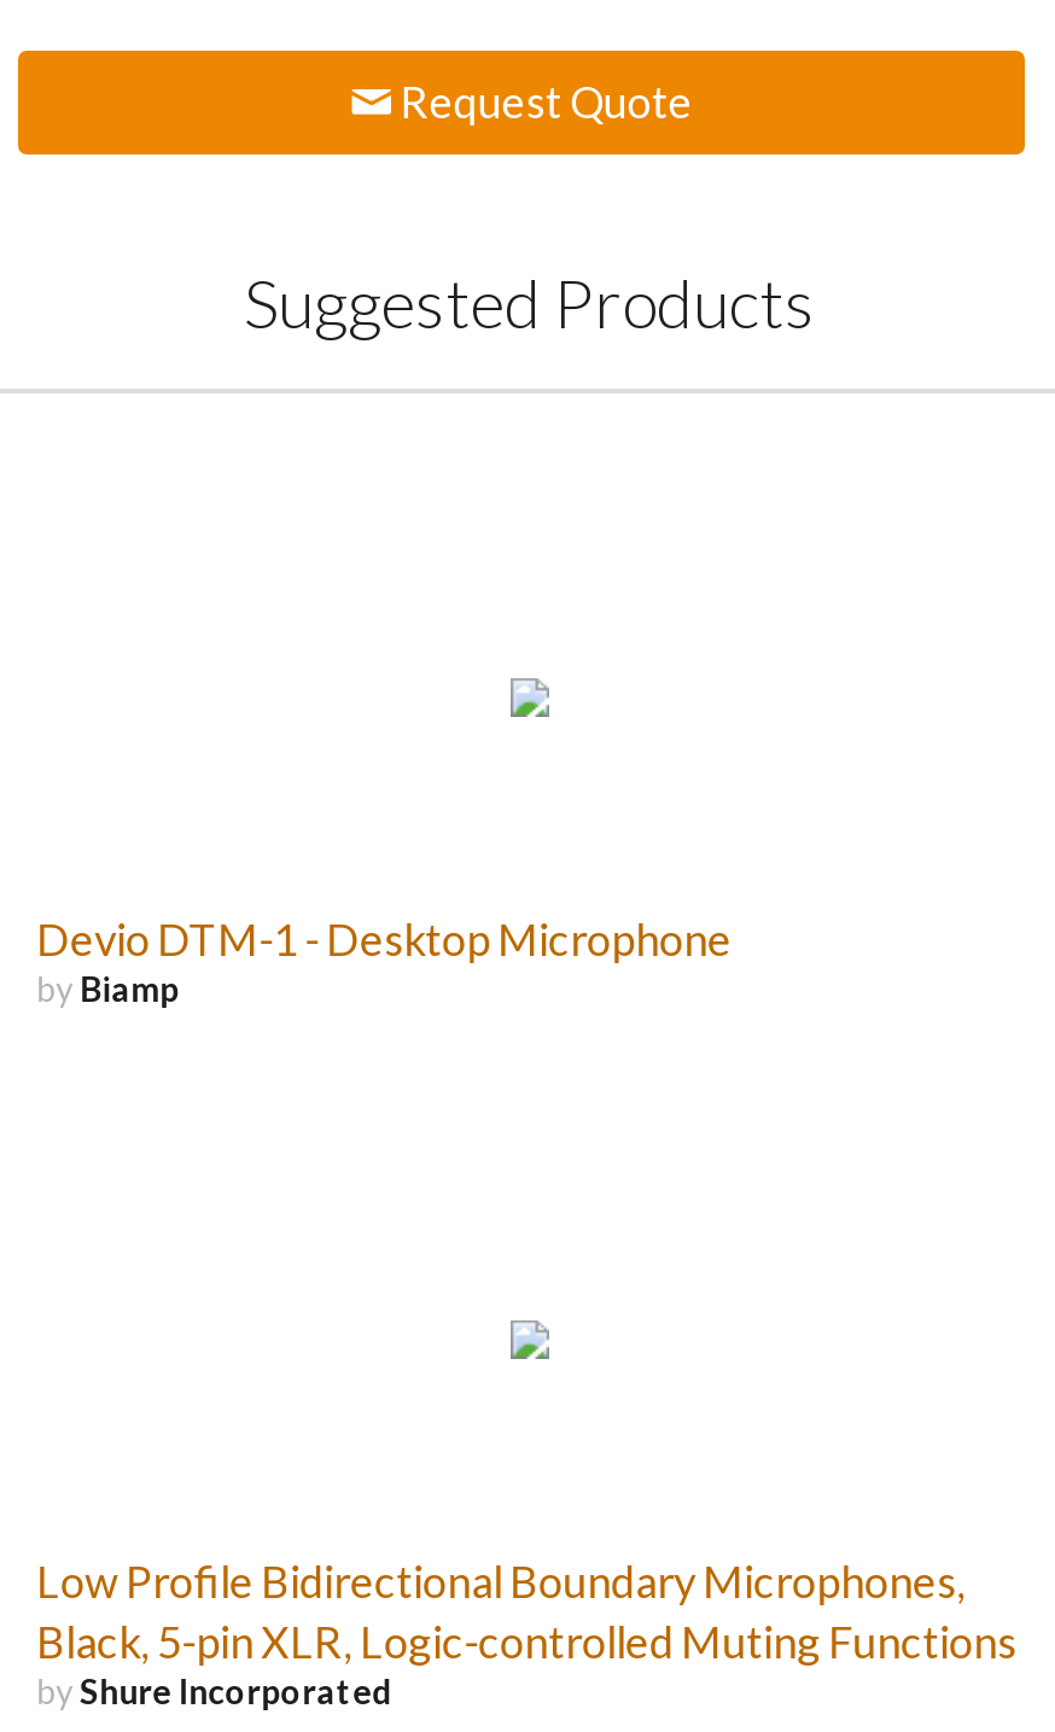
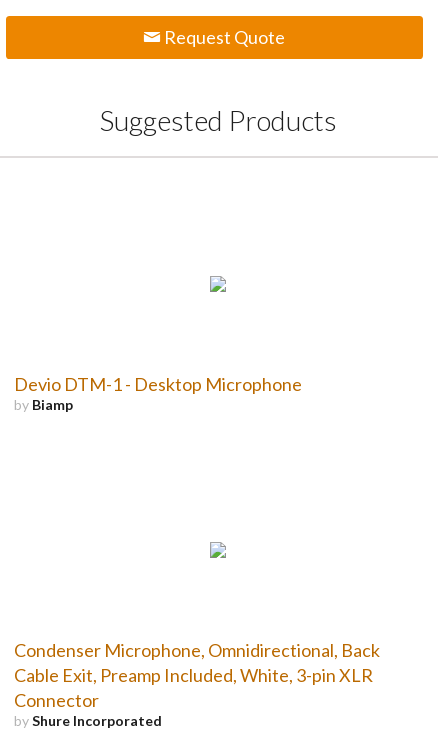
- Low Profile Bidirectional Boundary Microphones,
- Black, 5-pin XLR, Logic-controlled Muting Functions
+ Condenser Microphone, Omnidirectional, Back
+ Cable Exit, Preamp Included, White, 3-pin XLR
+ Connector
